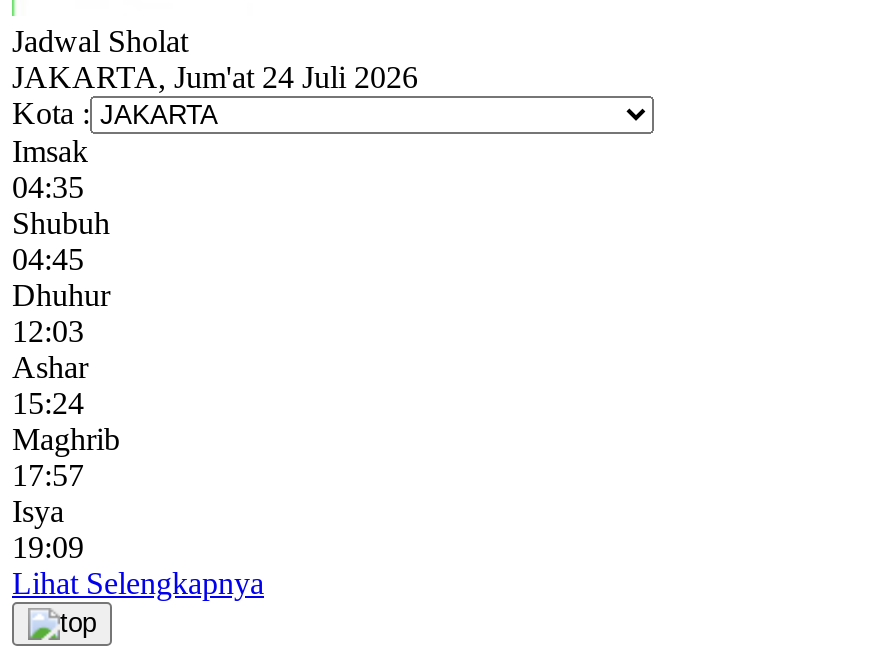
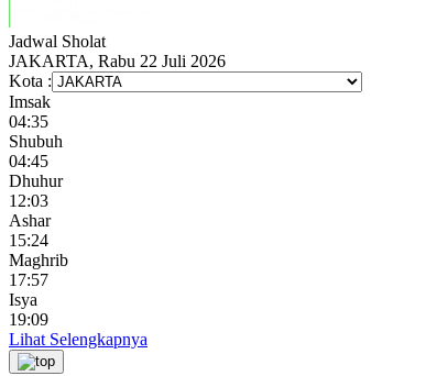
- JAKARTA, Jum'at 24 Juli 2026
+ JAKARTA, Rabu 22 Juli 2026
